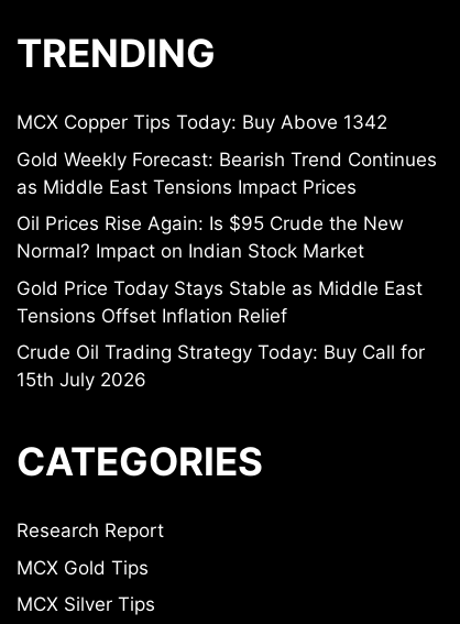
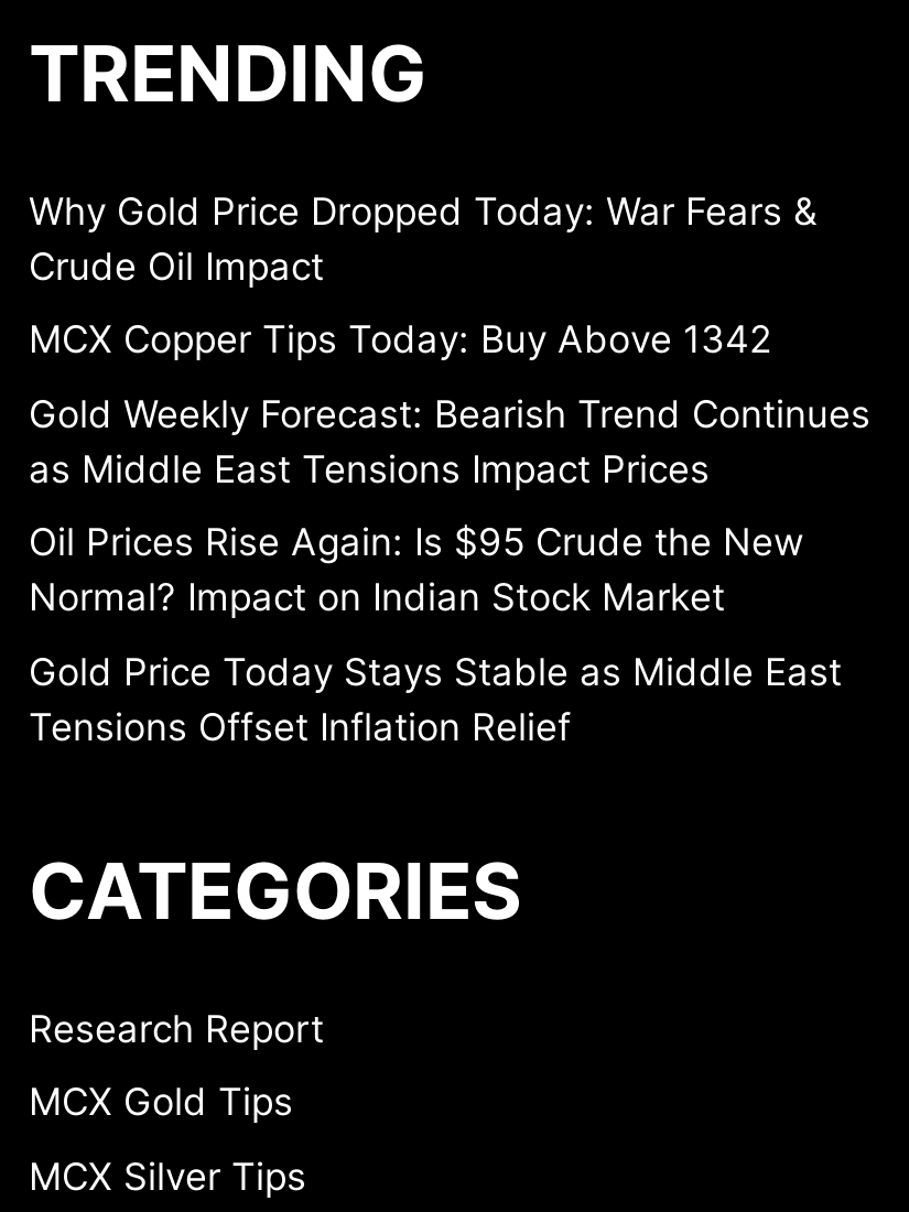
+ Why Gold Price Dropped Today: War Fears &
+ Crude Oil Impact

moved down: MCX Copper Tips Today: Buy Above 1342 | Gold Weekly Forecast: Bearish Trend Continues | as Middle East Tensions Impact Prices | Oil Prices Rise Again: Is $95 Crude the New | Normal? Impact on Indian Stock Market | Gold Price Today Stays Stable as Middle East | Tensions Offset Inflation Relief

- Crude Oil Trading Strategy Today: Buy Call for
- 15th July 2026
